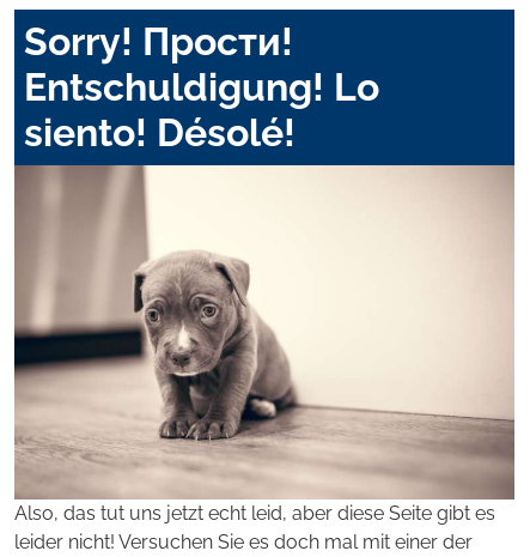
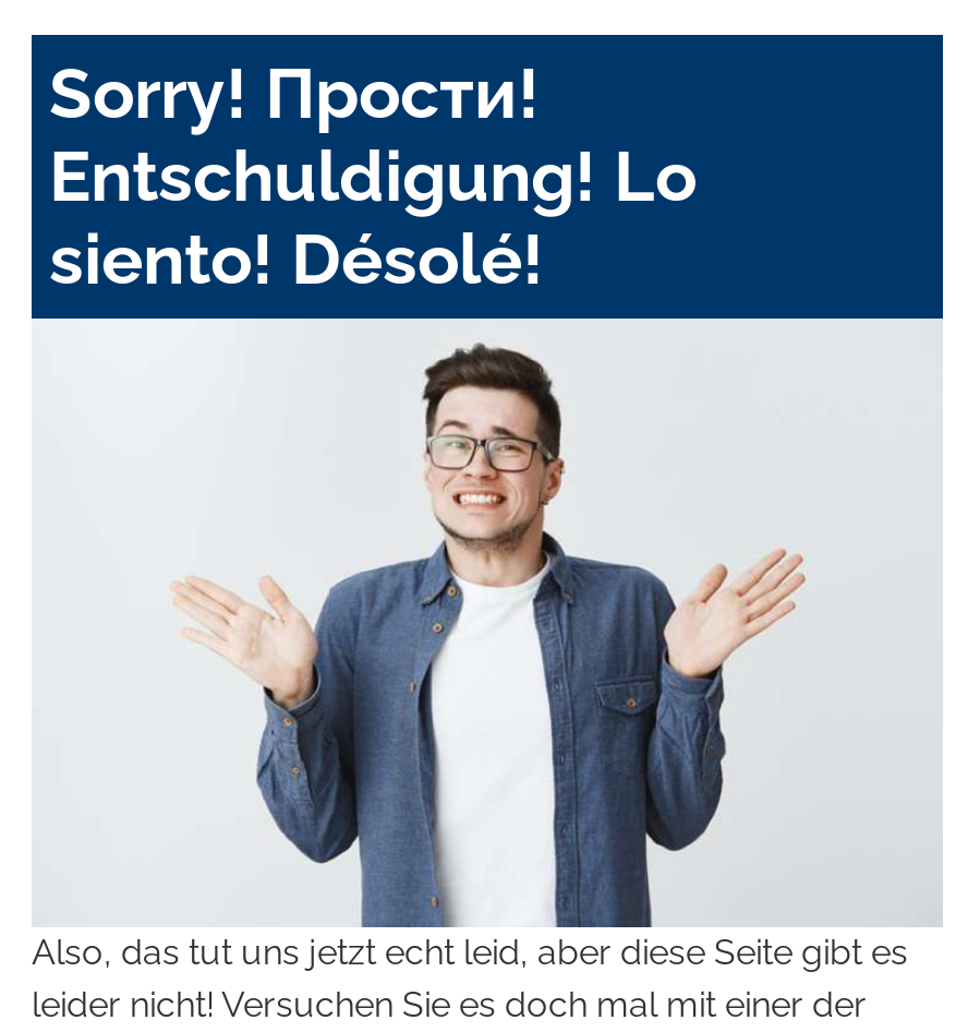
- [image]
+ [image]
